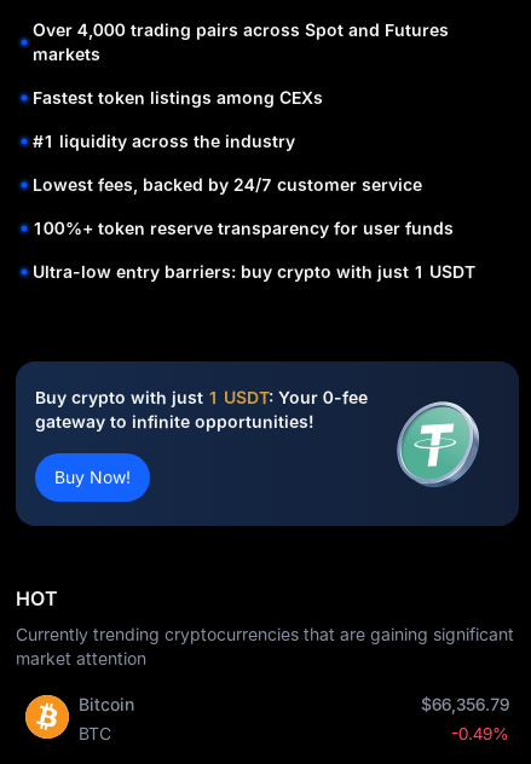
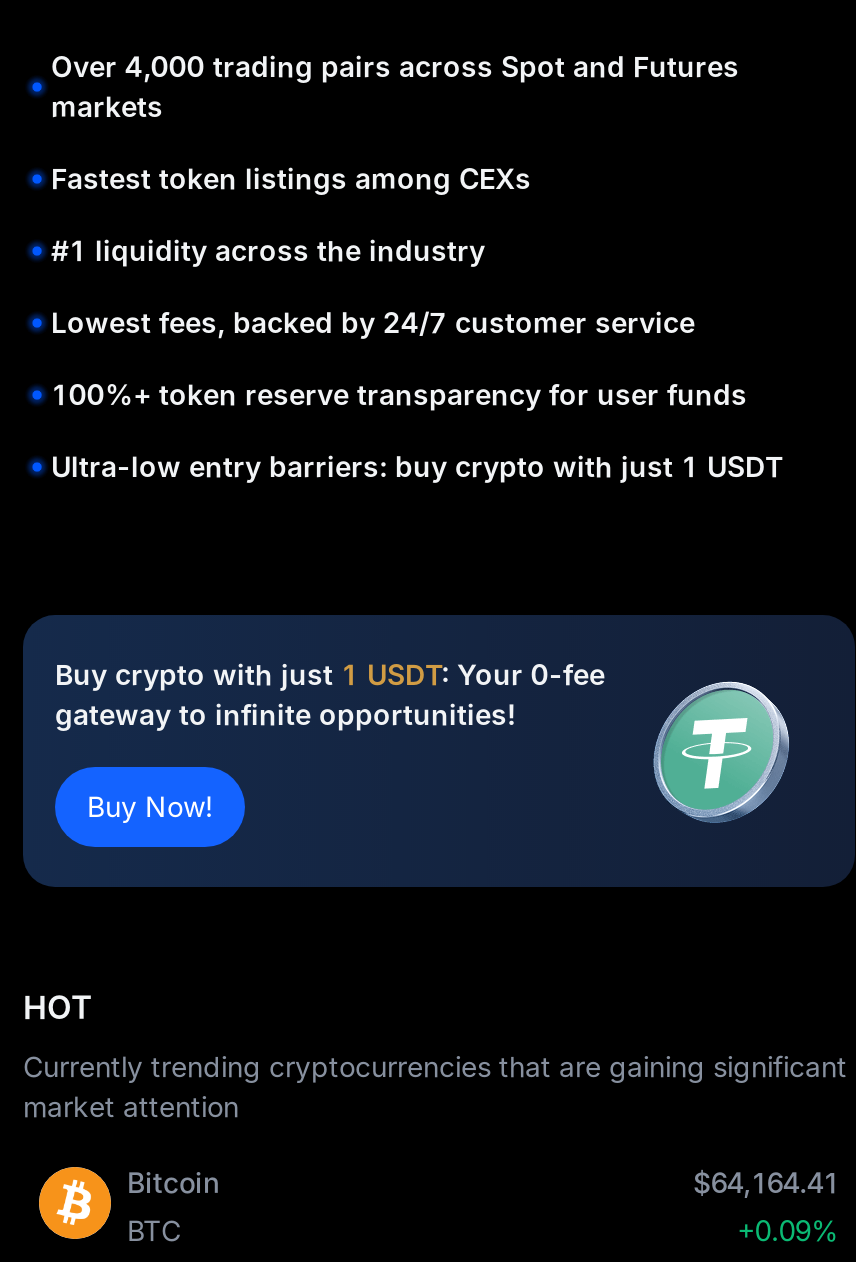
- $66,356.79
+ $64,164.41

- -0.49%
+ +0.09%
